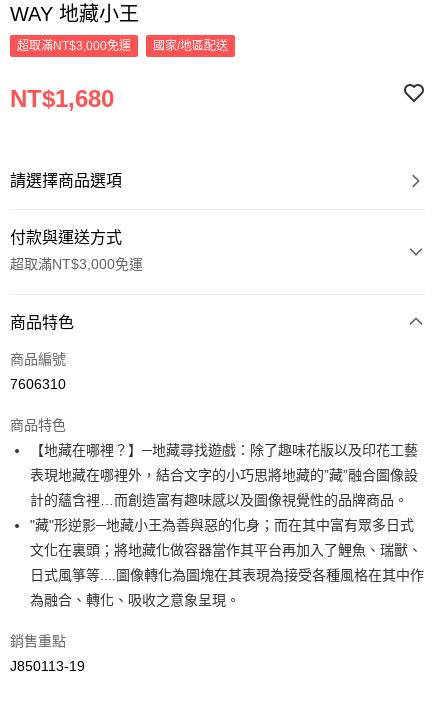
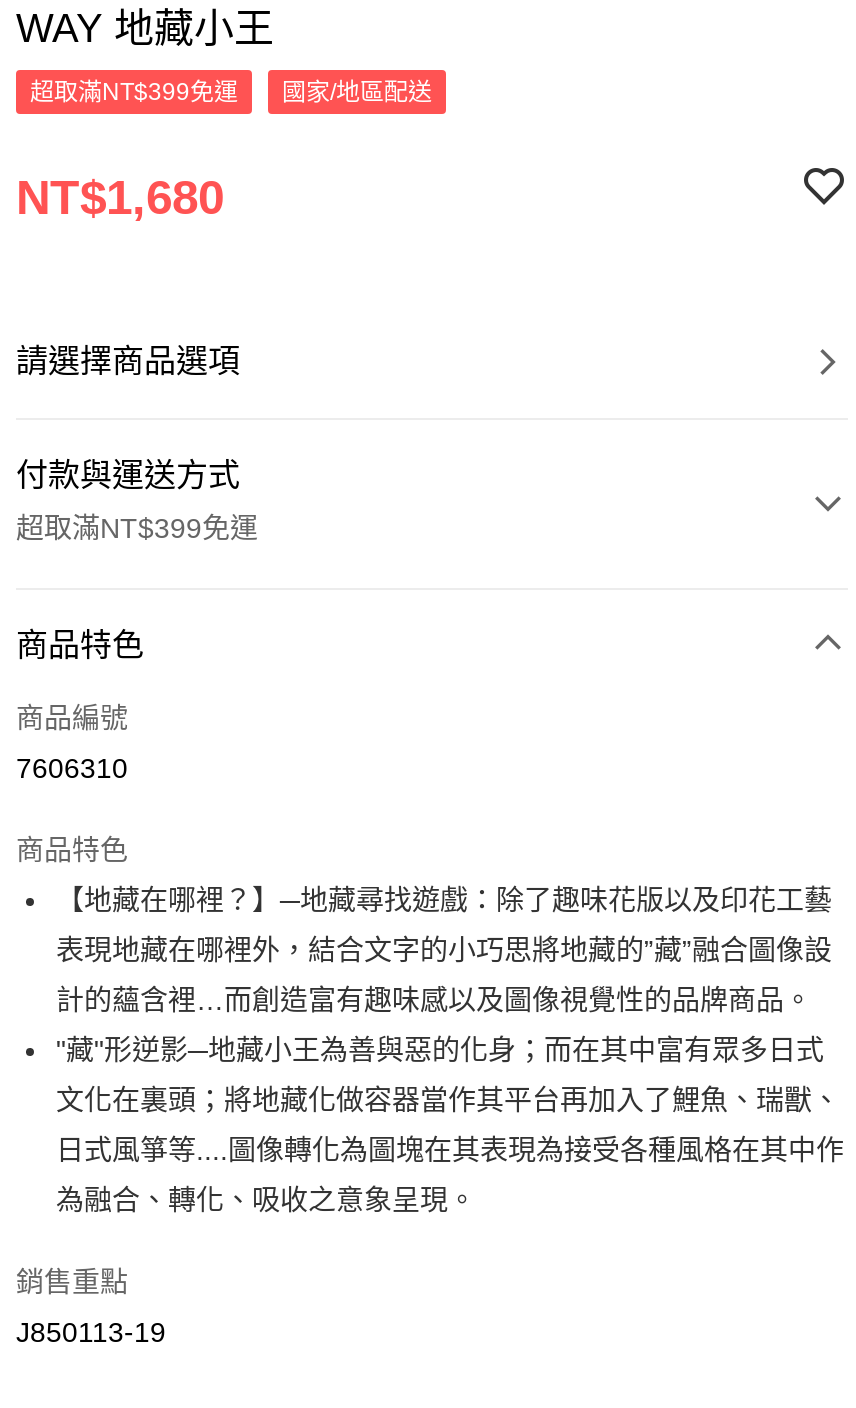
- 超取滿NT$3,000免運
+ 超取滿NT$399免運

- 超取滿NT$3,000免運
+ 超取滿NT$399免運
